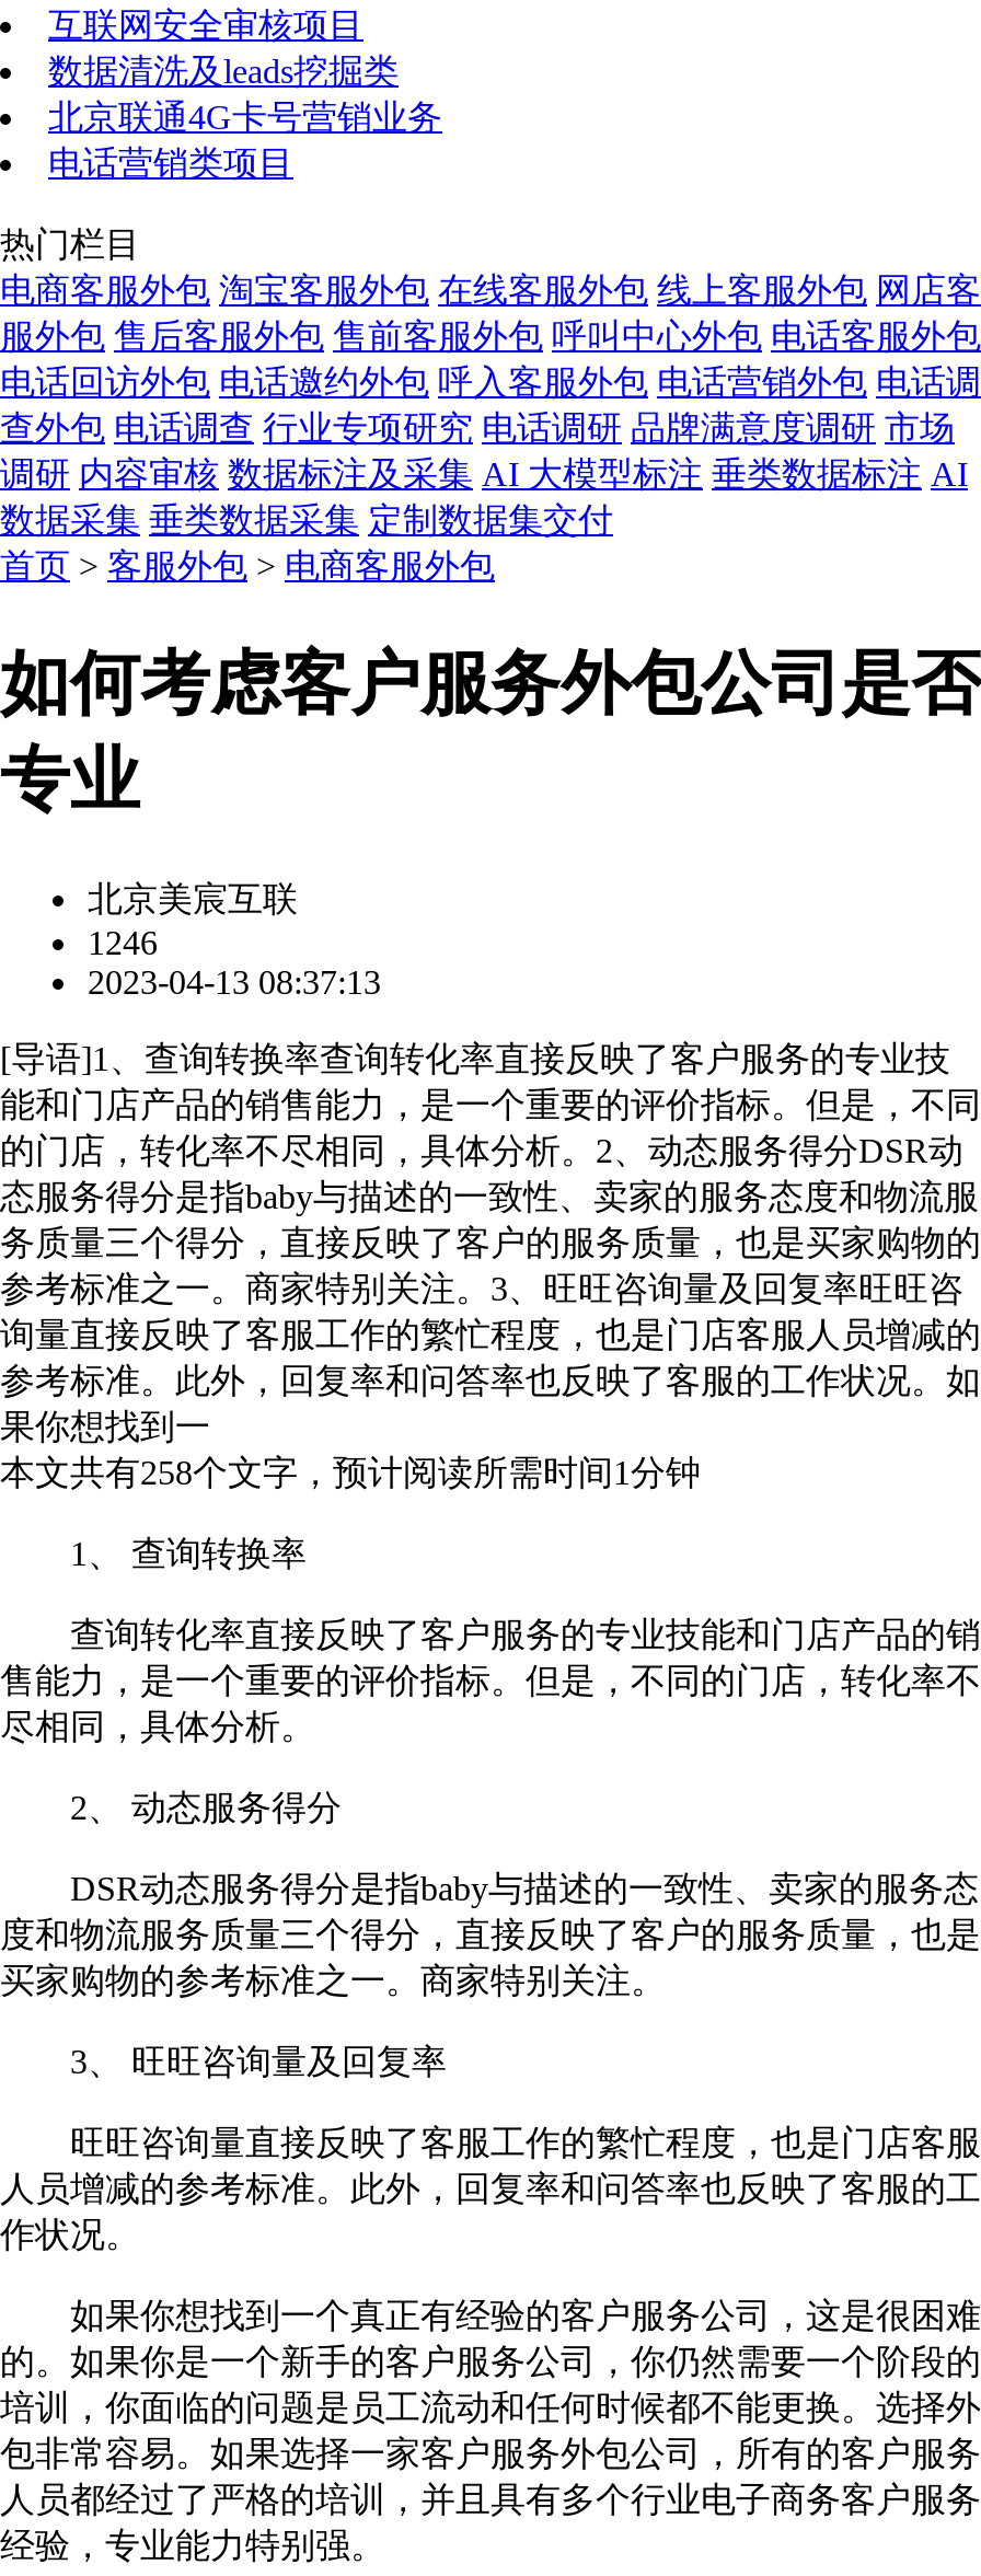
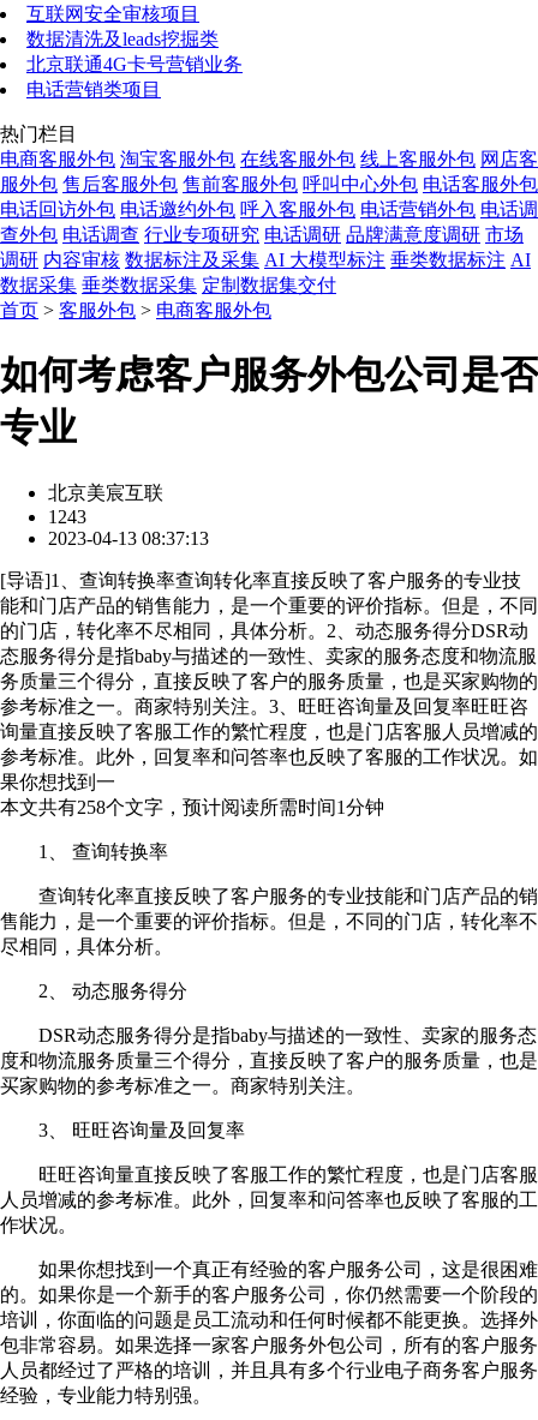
- 1246
+ 1243
